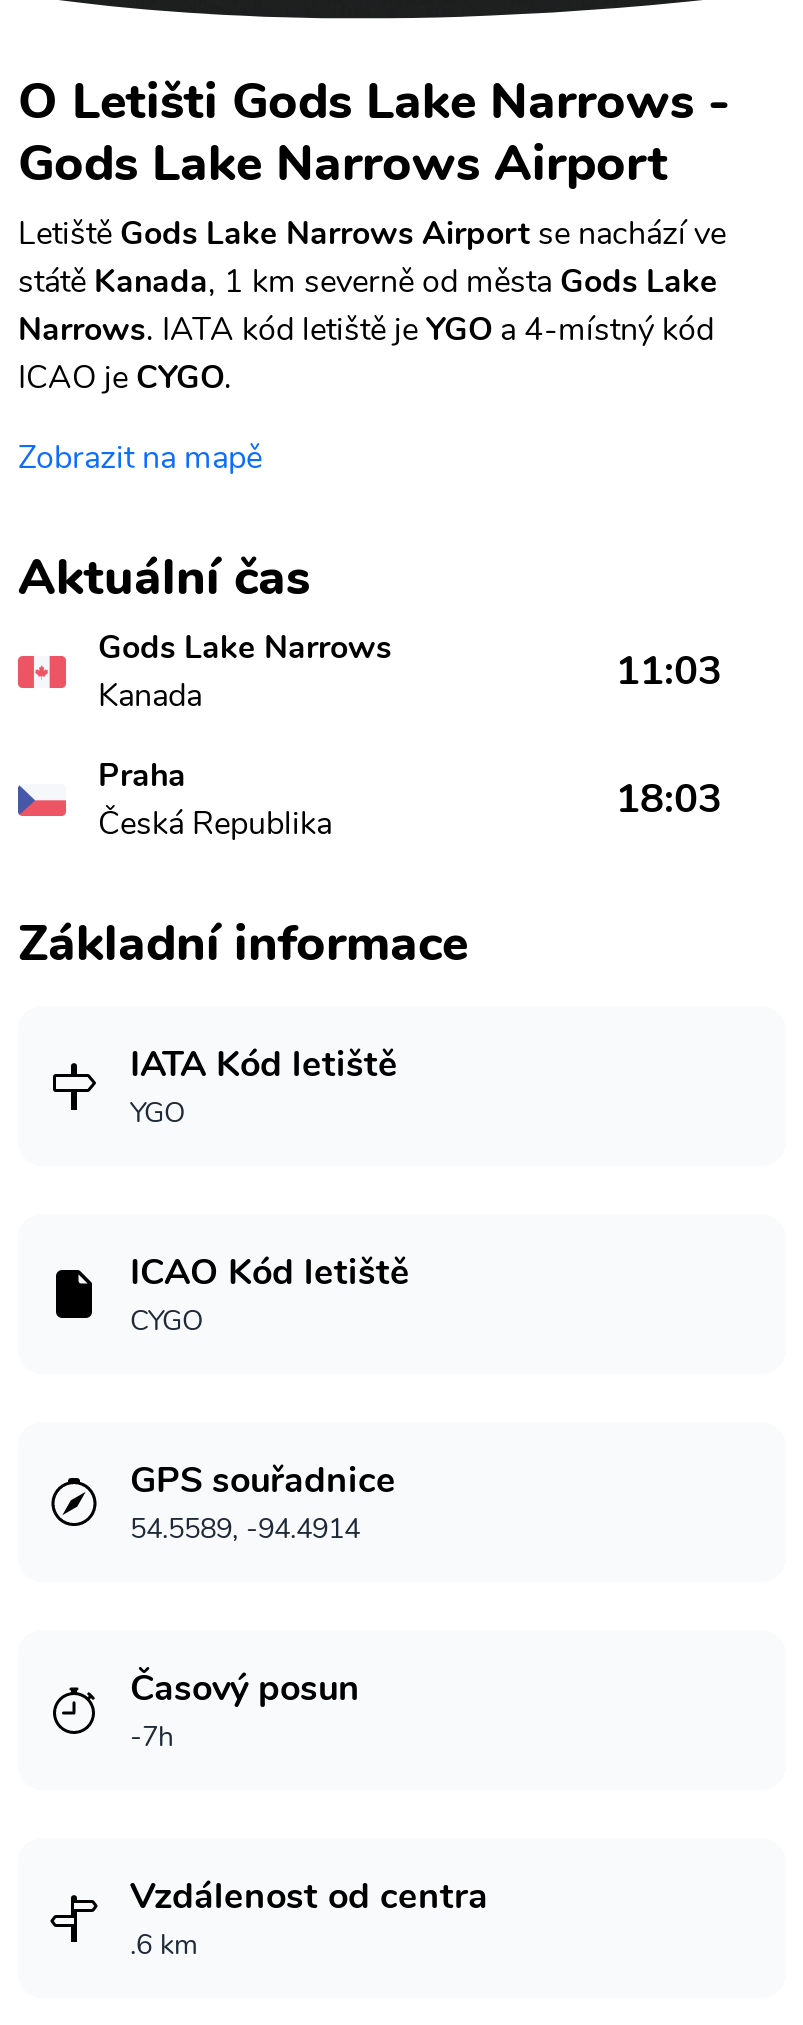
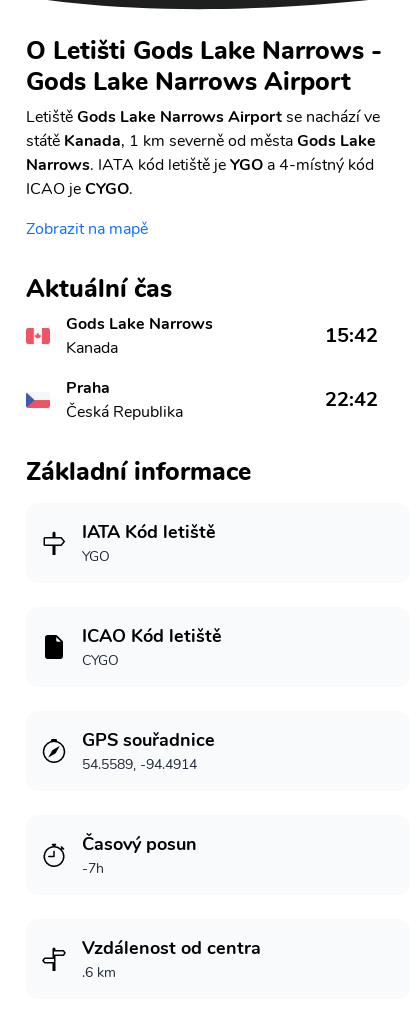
- 11:03
+ 15:42

- 18:03
+ 22:42
